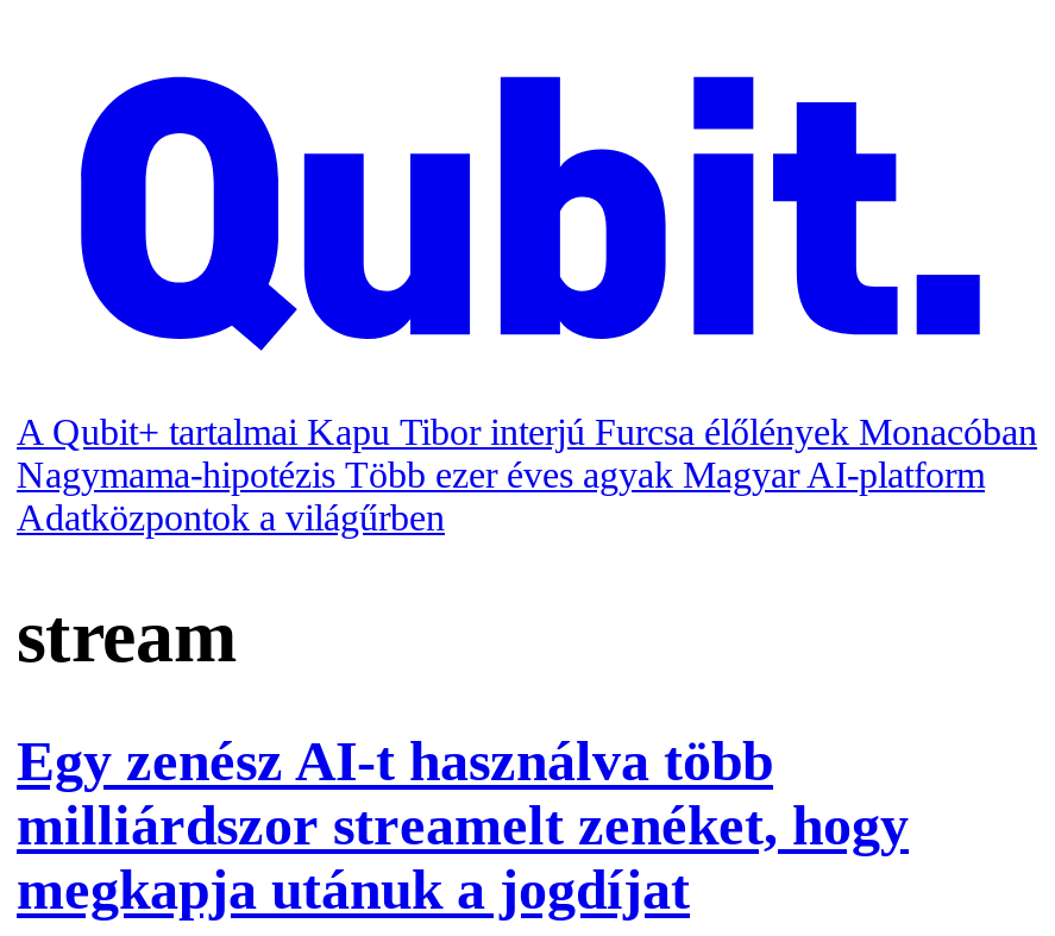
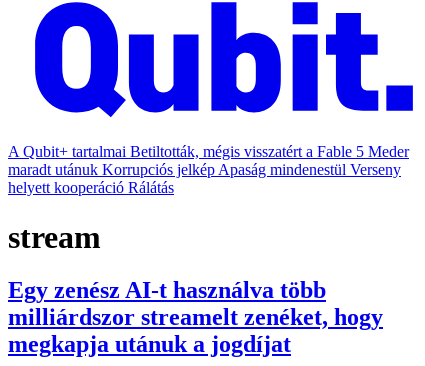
- A Qubit+ tartalmai Kapu Tibor interjú Furcsa élőlények Monacóban
- Nagymama-hipotézis Több ezer éves agyak Magyar AI-platform
- Adatközpontok a világűrben
+ A Qubit+ tartalmai Betiltották, mégis visszatért a Fable 5 Meder
+ maradt utánuk Korrupciós jelkép Apaság mindenestül Verseny
+ helyett kooperáció Rálátás
